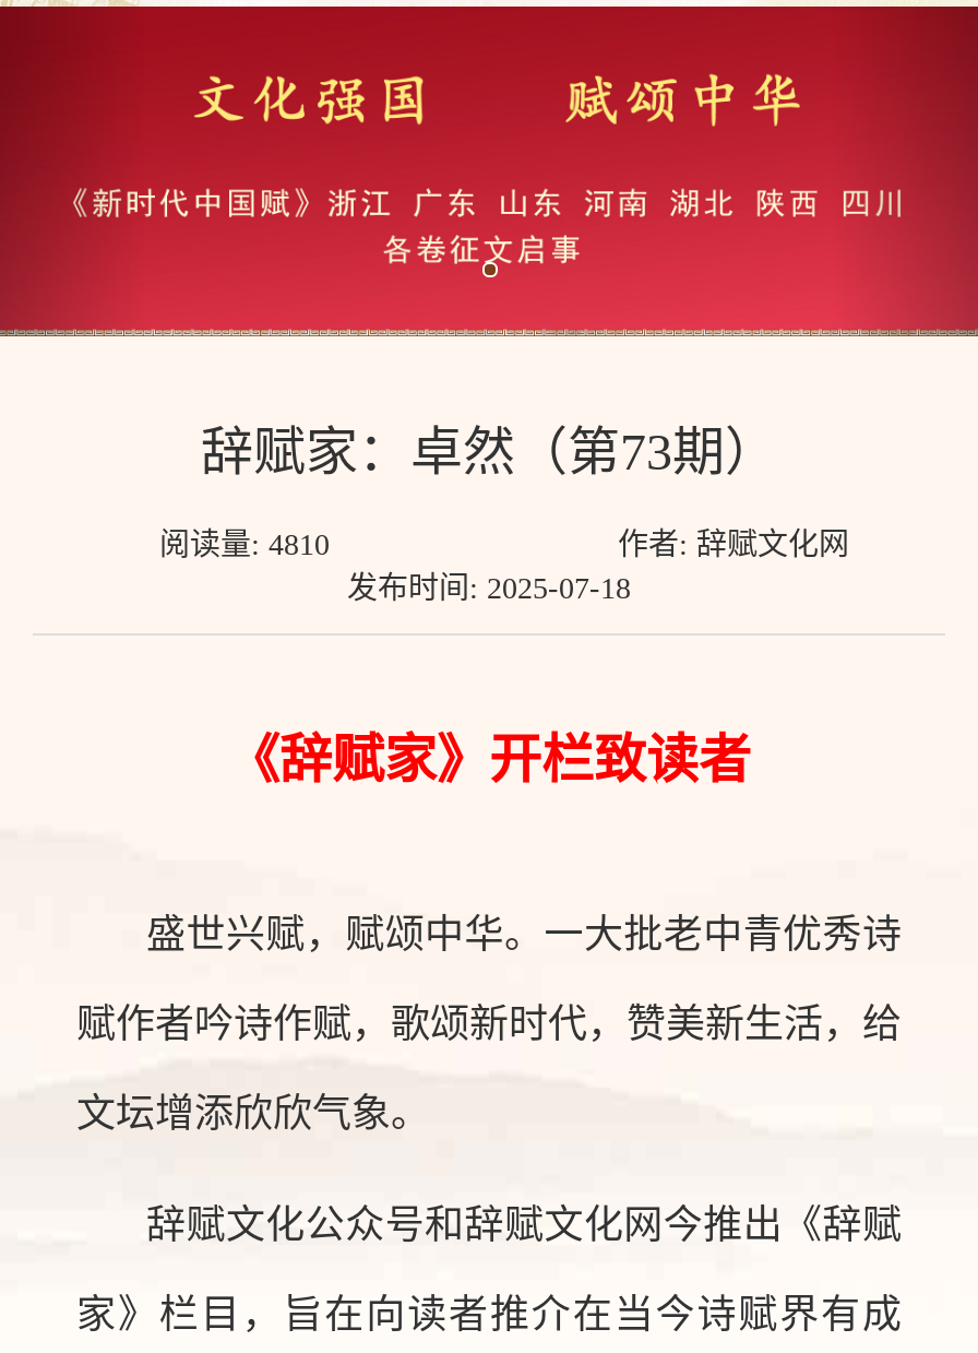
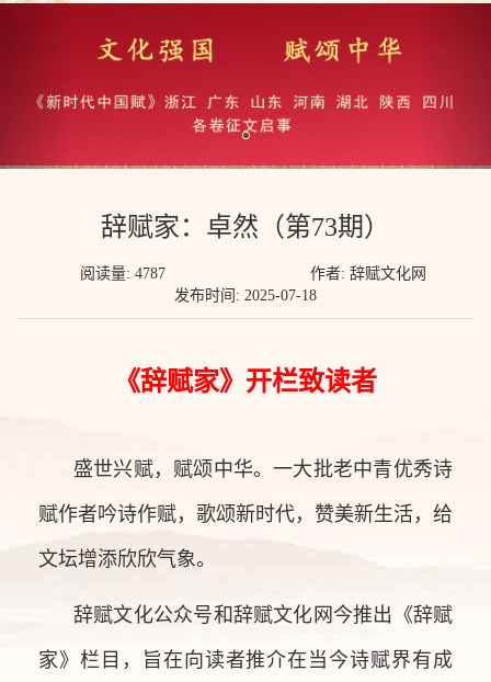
- 阅读量: 4810
+ 阅读量: 4787
